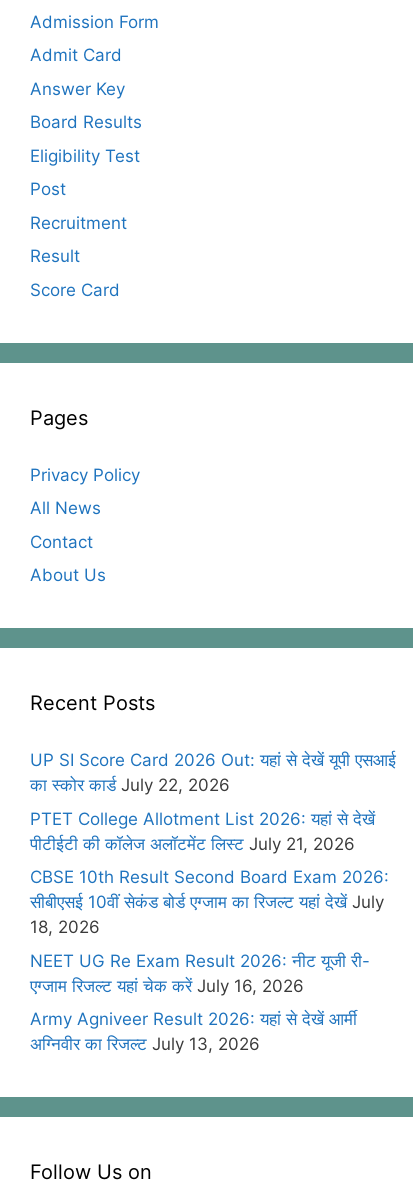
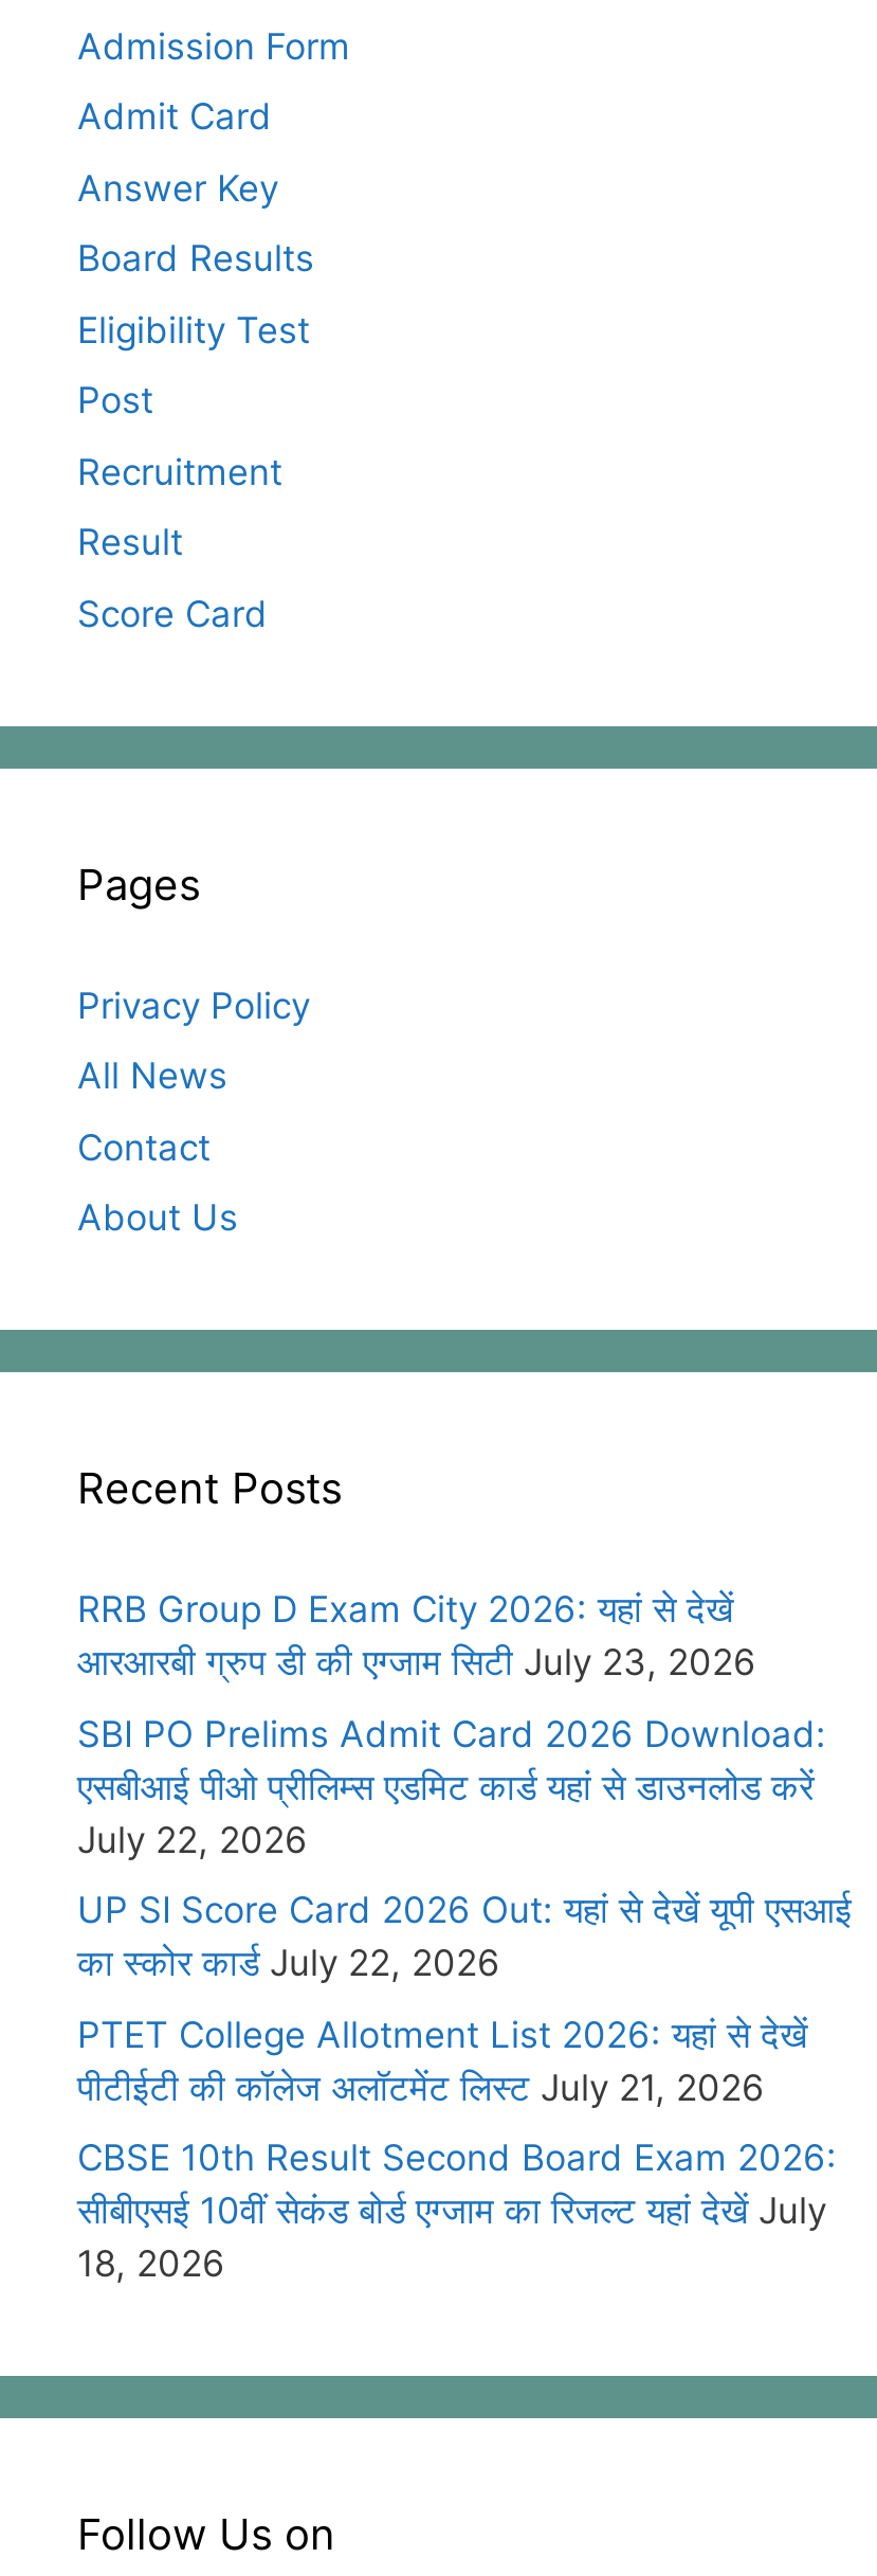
+ RRB Group D Exam City 2026: यहां से देखें
+ आरआरबी ग्रुप डी की एग्जाम सिटी July 23, 2026
+ SBI PO Prelims Admit Card 2026 Download:
+ एसबीआई पीओ प्रीलिम्स एडमिट कार्ड यहां से डाउनलोड करें
+ July 22, 2026

moved down: UP SI Score Card 2026 Out: यहां से देखें यूपी एसआई | का स्कोर कार्ड July 22, 2026 | PTET College Allotment List 2026: यहां से देखें | पीटीईटी की कॉलेज अलॉटमेंट लिस्ट July 21, 2026 | CBSE 10th Result Second Board Exam 2026: | सीबीएसई 10वीं सेकंड बोर्ड एग्जाम का रिजल्ट यहां देखें July | 18, 2026

- NEET UG Re Exam Result 2026: नीट यूजी री-
- एग्जाम रिजल्ट यहां चेक करें July 16, 2026
- Army Agniveer Result 2026: यहां से देखें आर्मी
- अग्निवीर का रिजल्ट July 13, 2026
